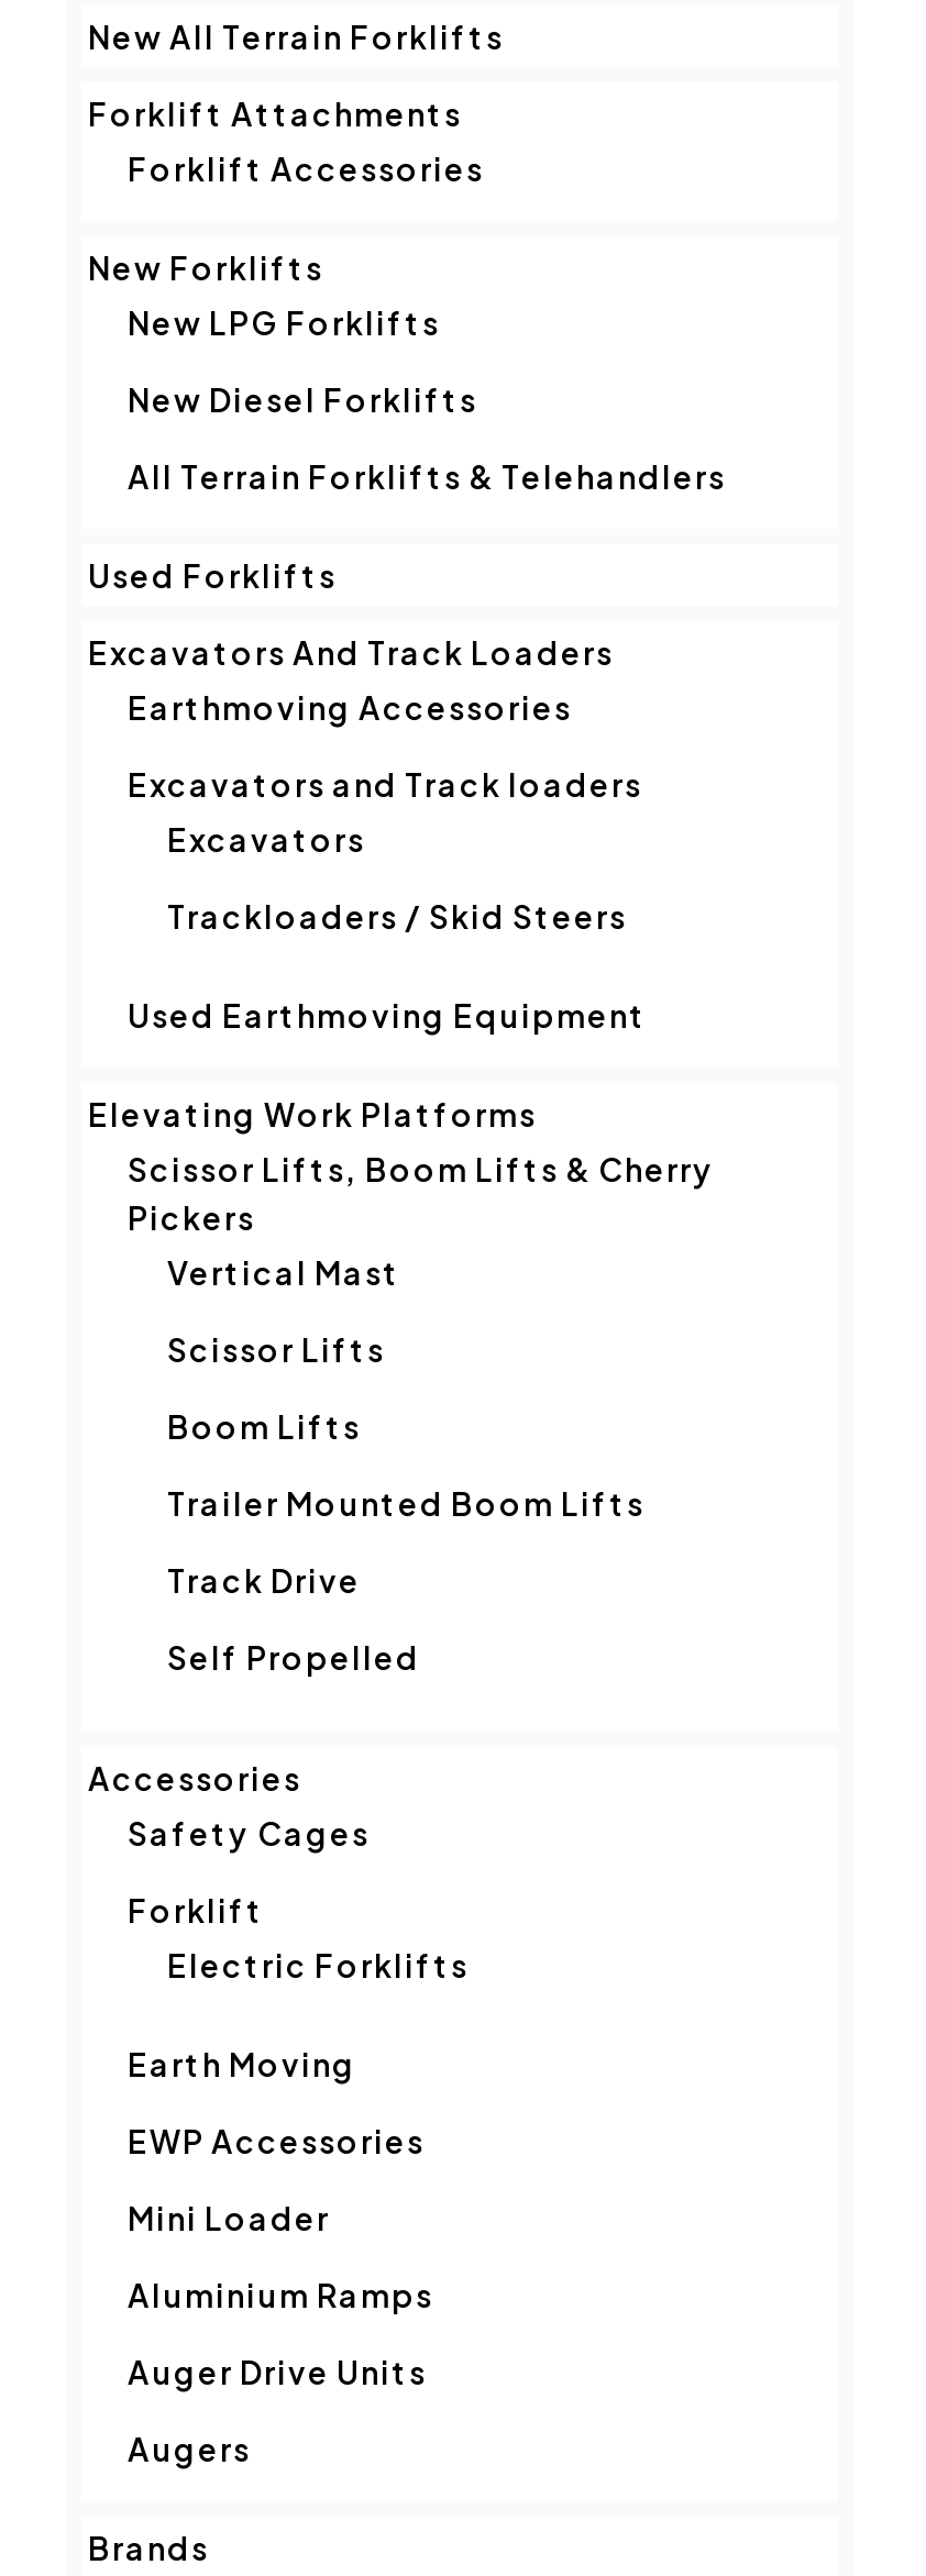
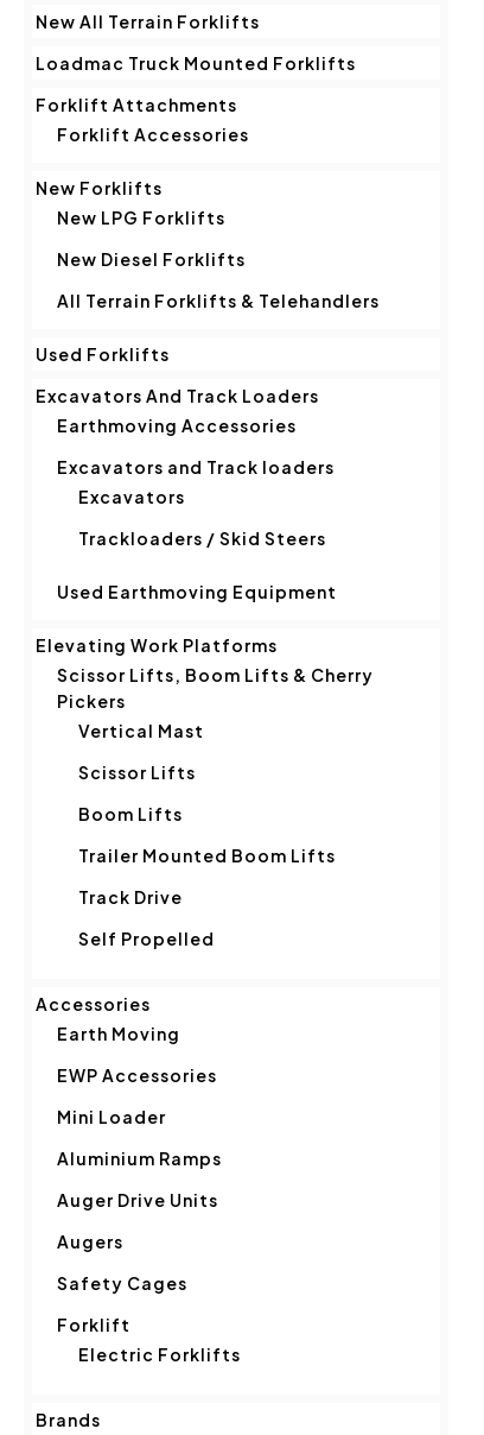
+ Loadmac Truck Mounted Forklifts

moved down: Safety Cages | Forklift | Electric Forklifts

moved up: Earth Moving | EWP Accessories | Mini Loader | Aluminium Ramps | Auger Drive Units | Augers
